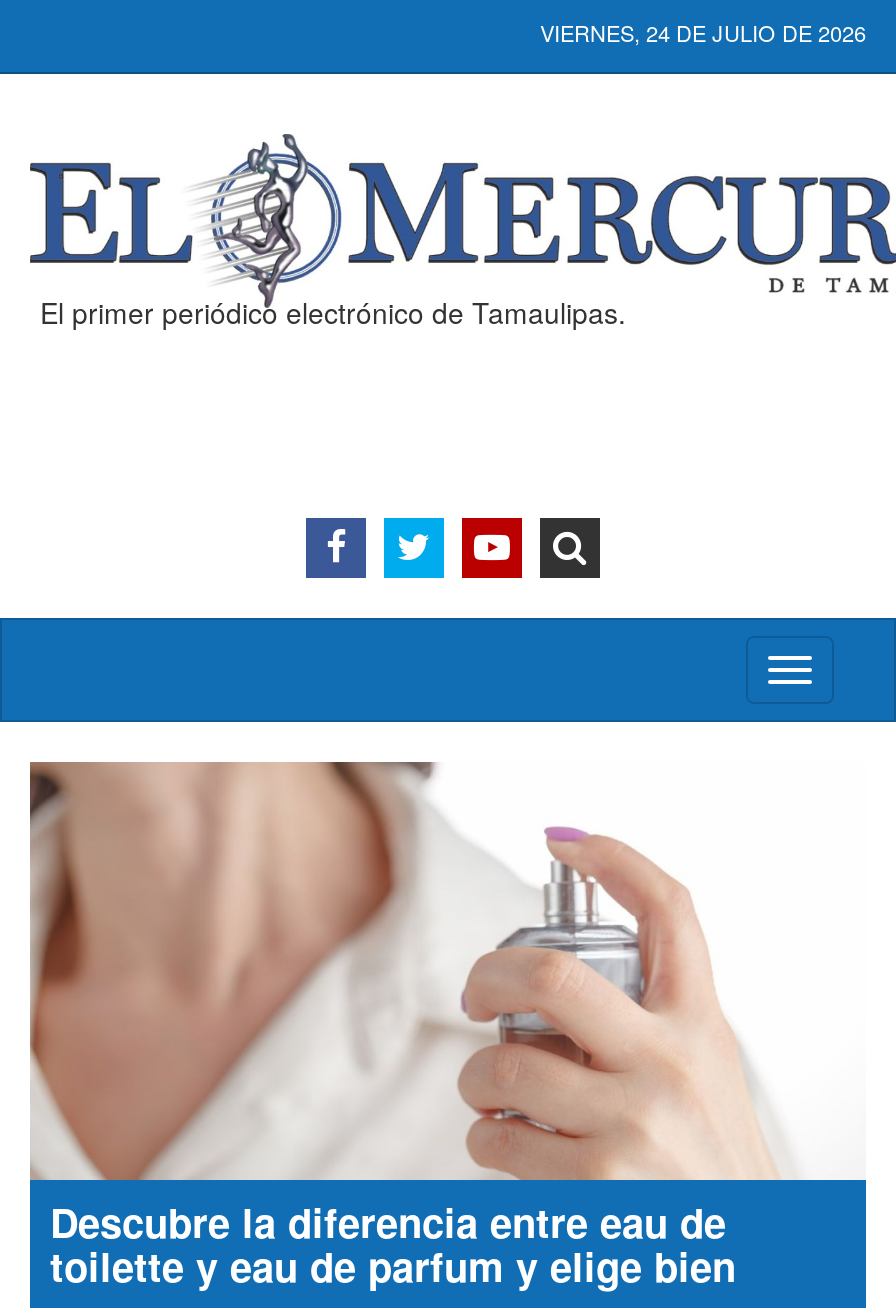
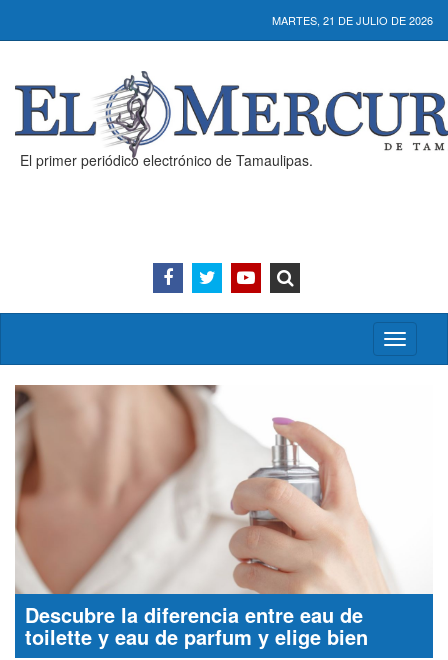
- VIERNES, 24 DE JULIO DE 2026
+ MARTES, 21 DE JULIO DE 2026
